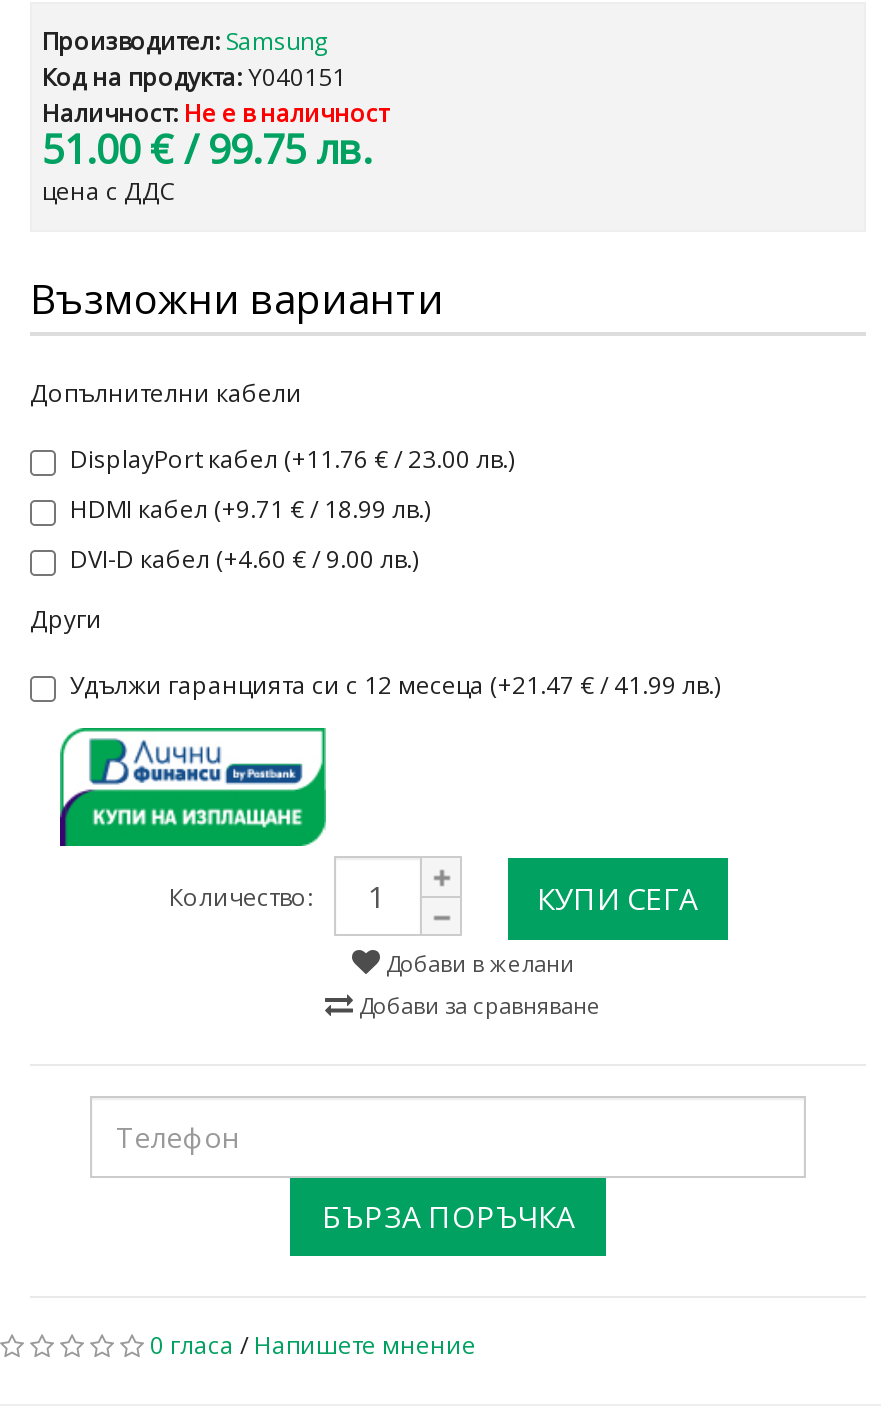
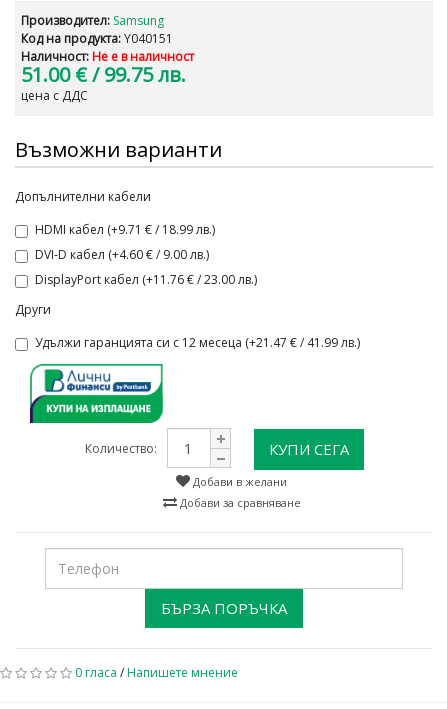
moved down: DisplayPort кабел (+11.76 € / 23.00 лв.)

moved up: HDMI кабел (+9.71 € / 18.99 лв.) | DVI-D кабел (+4.60 € / 9.00 лв.)
